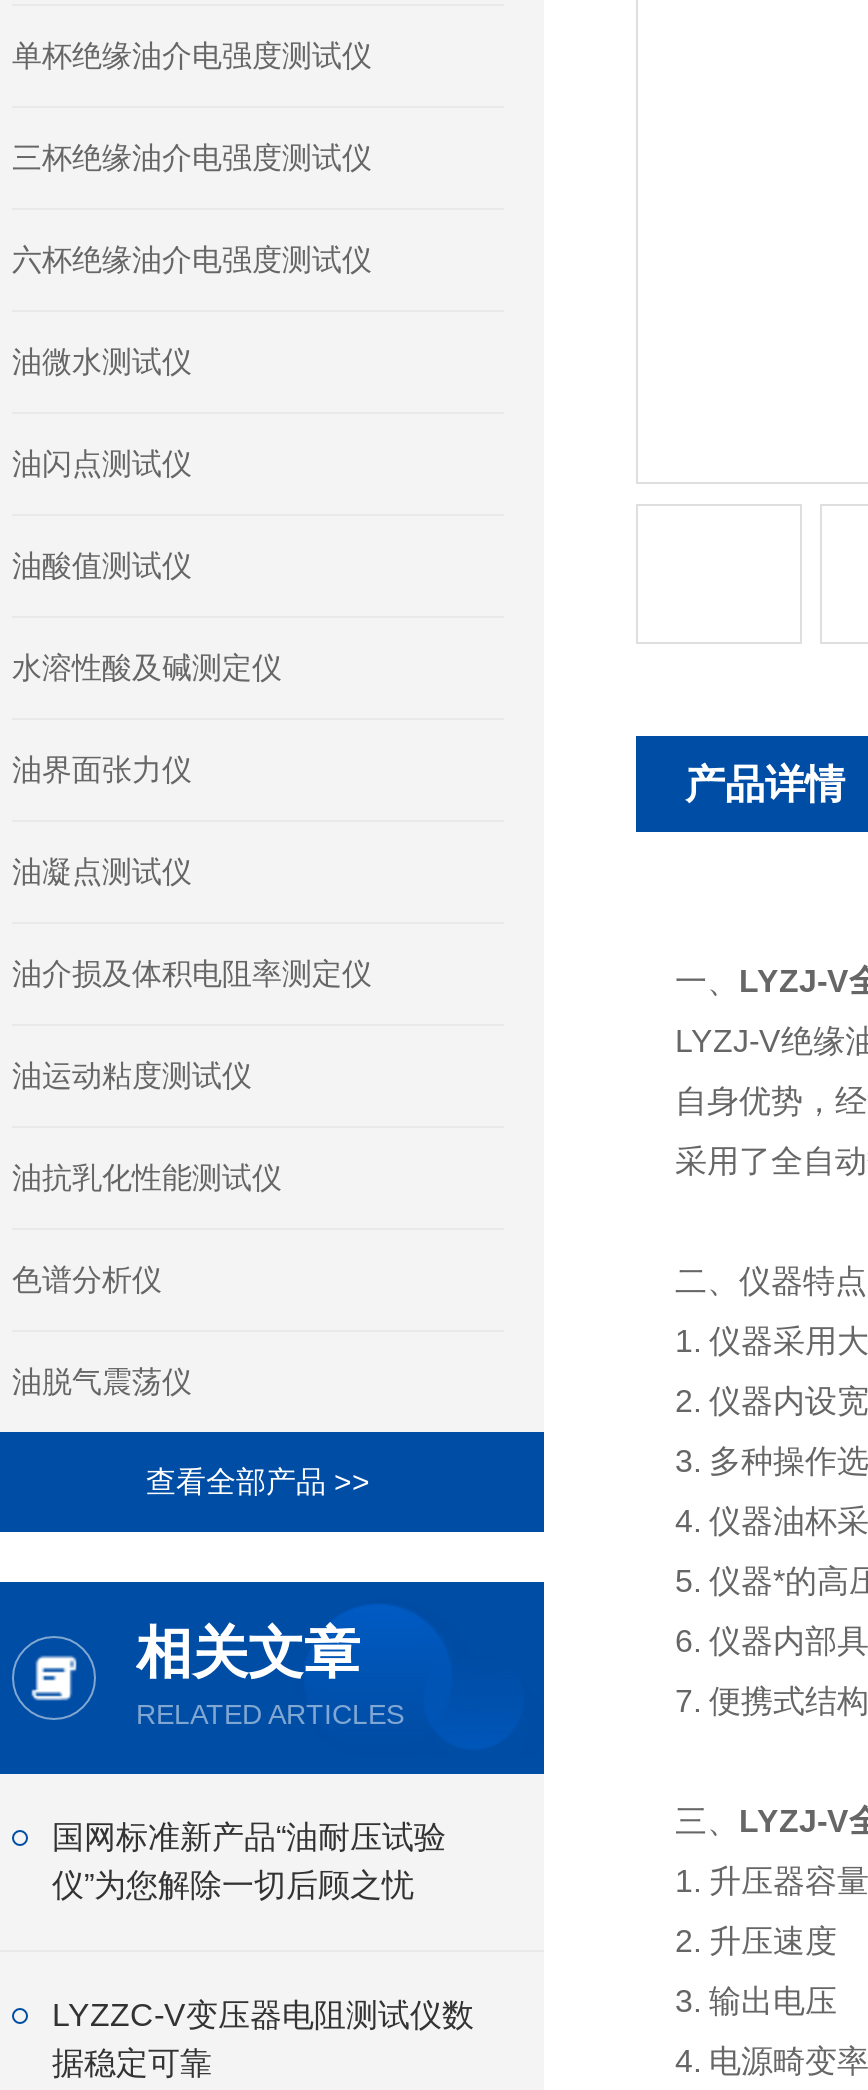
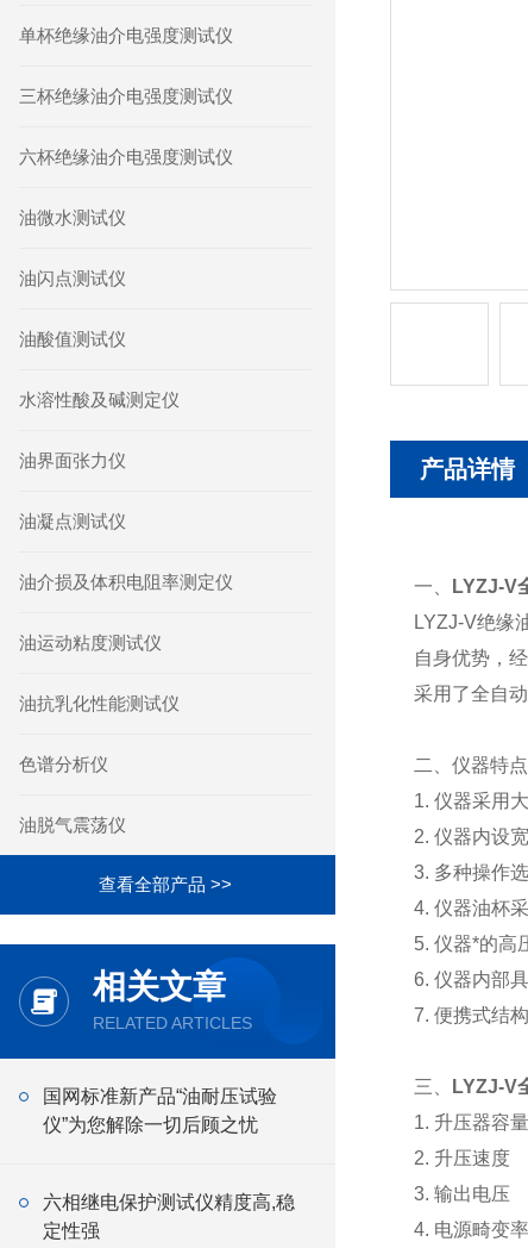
- LYZZC-V变压器电阻测试仪数
- 据稳定可靠
+ 六相继电保护测试仪精度高,稳
+ 定性强
